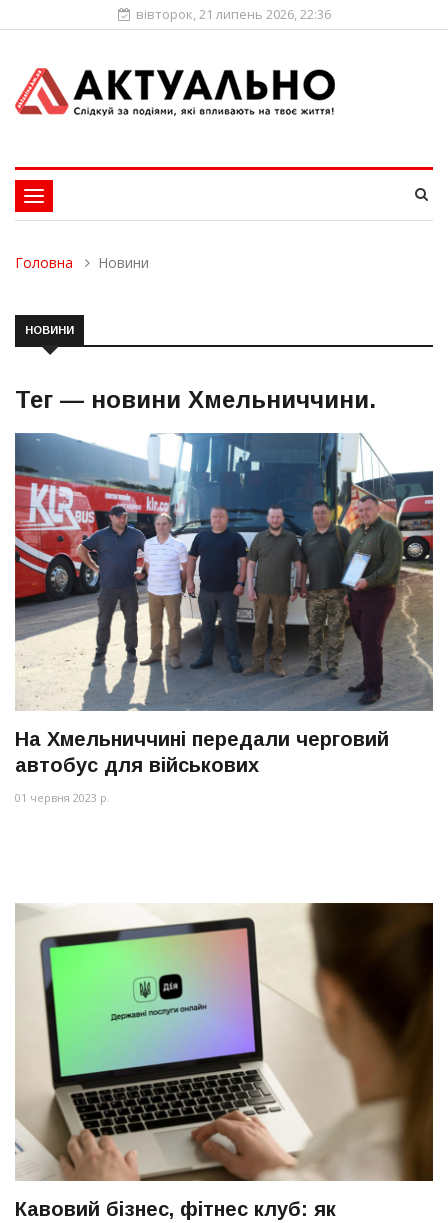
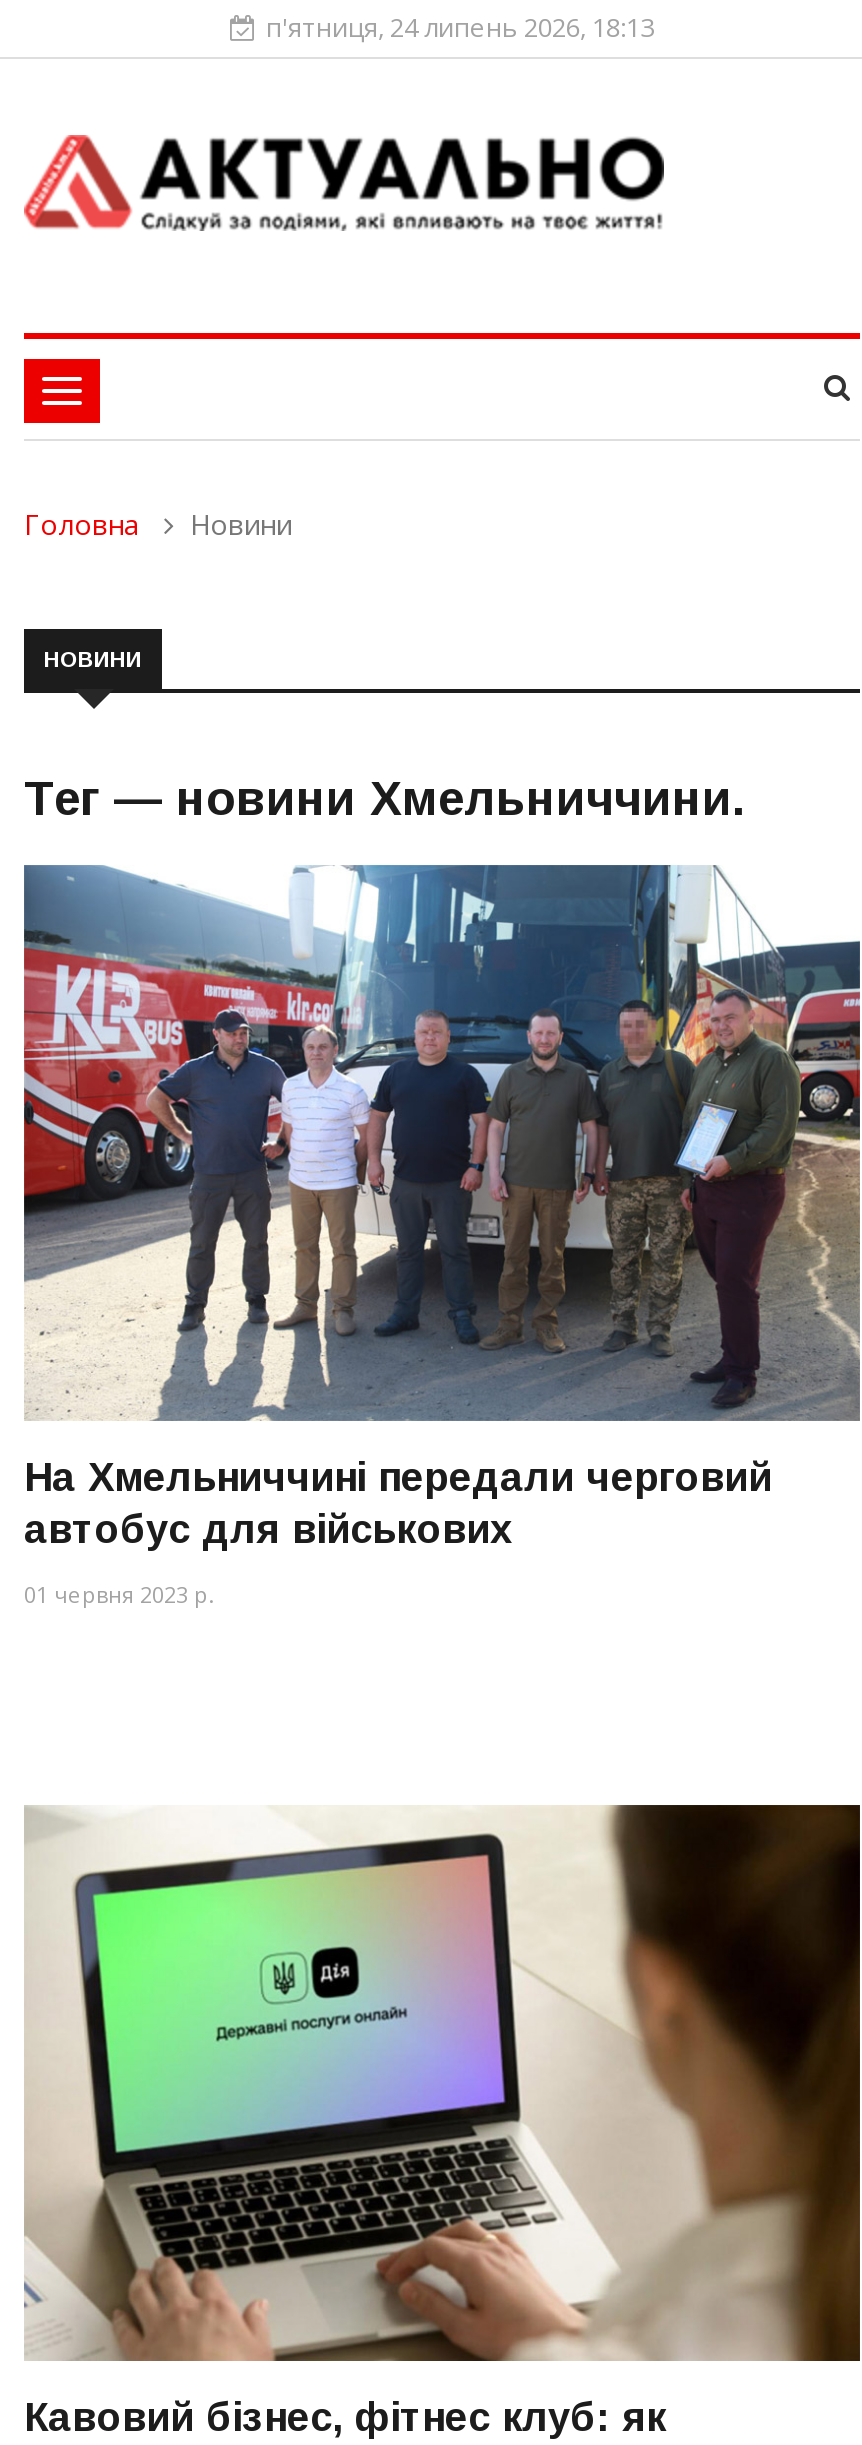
- вівторок, 21 липень 2026, 22:36
+ п'ятниця, 24 липень 2026, 18:13
